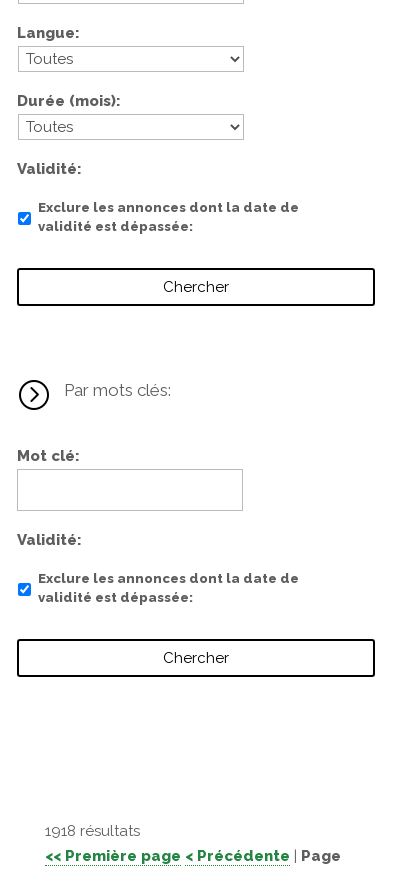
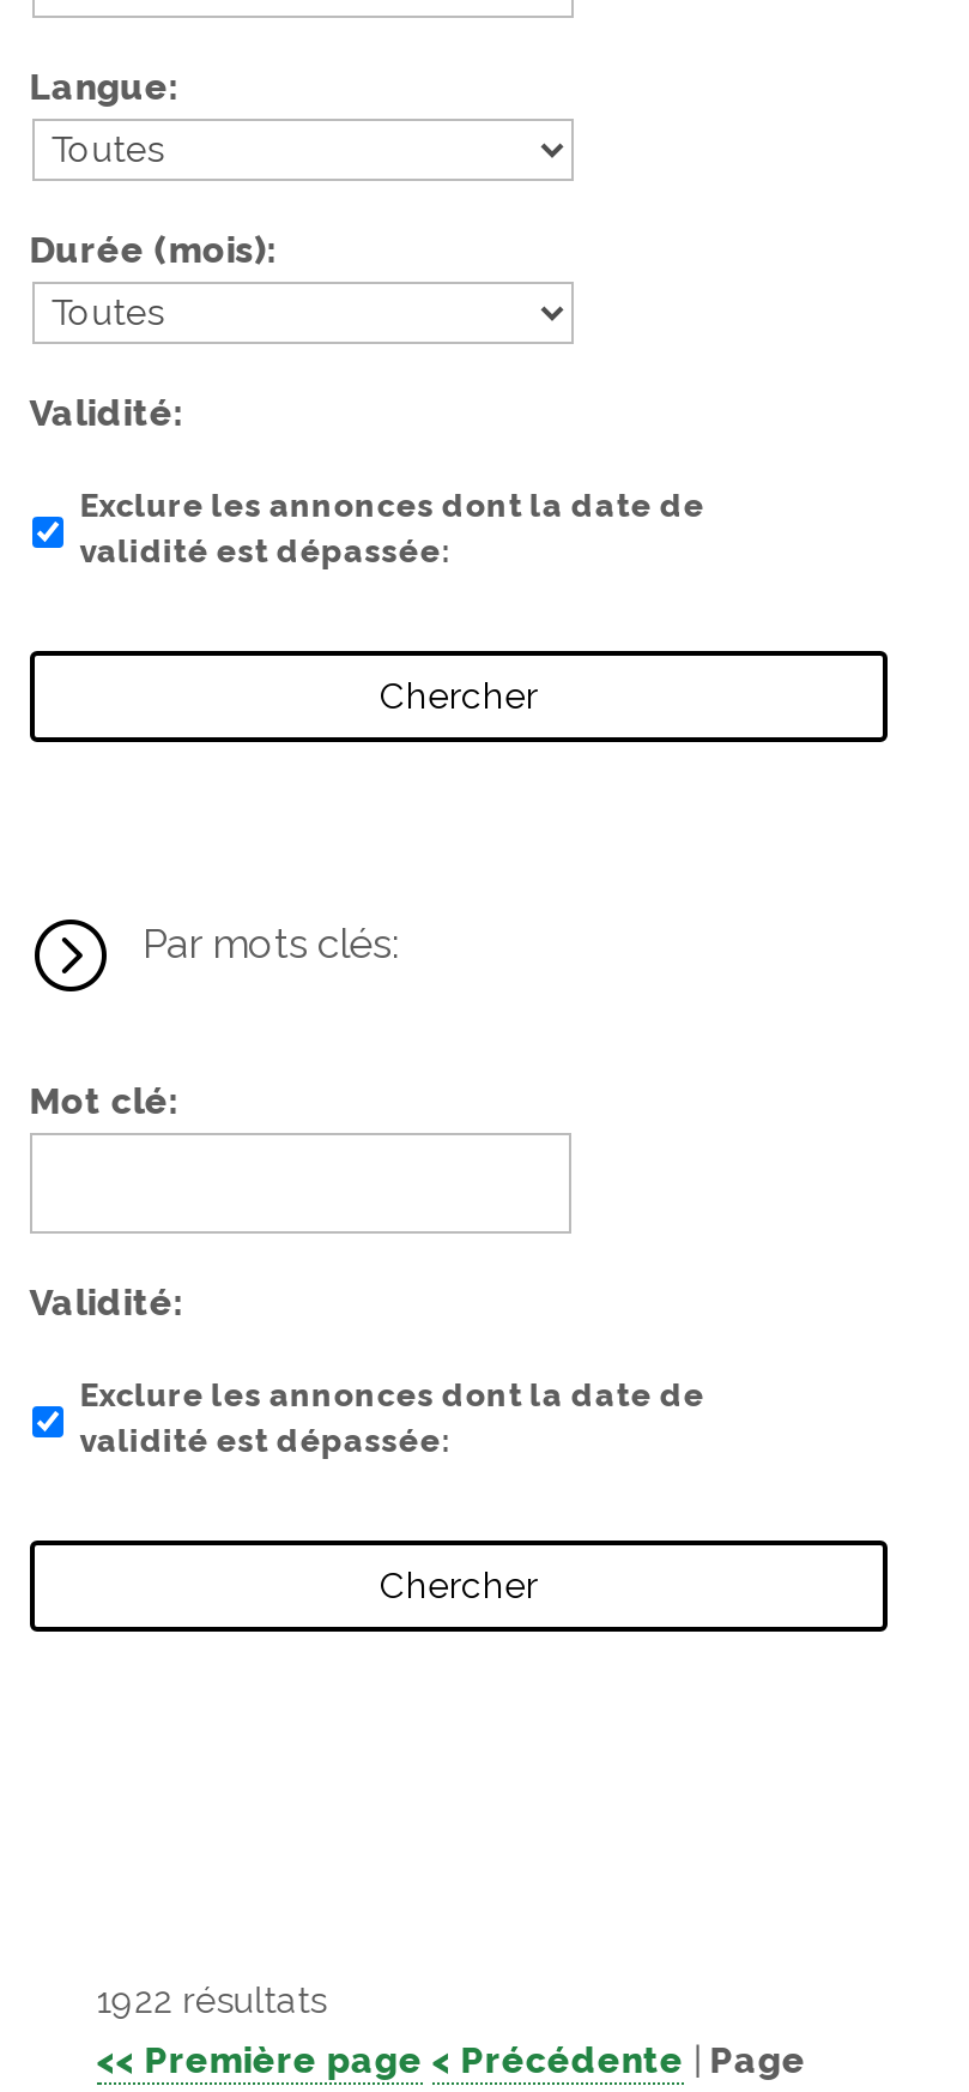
- 1918 résultats
+ 1922 résultats
